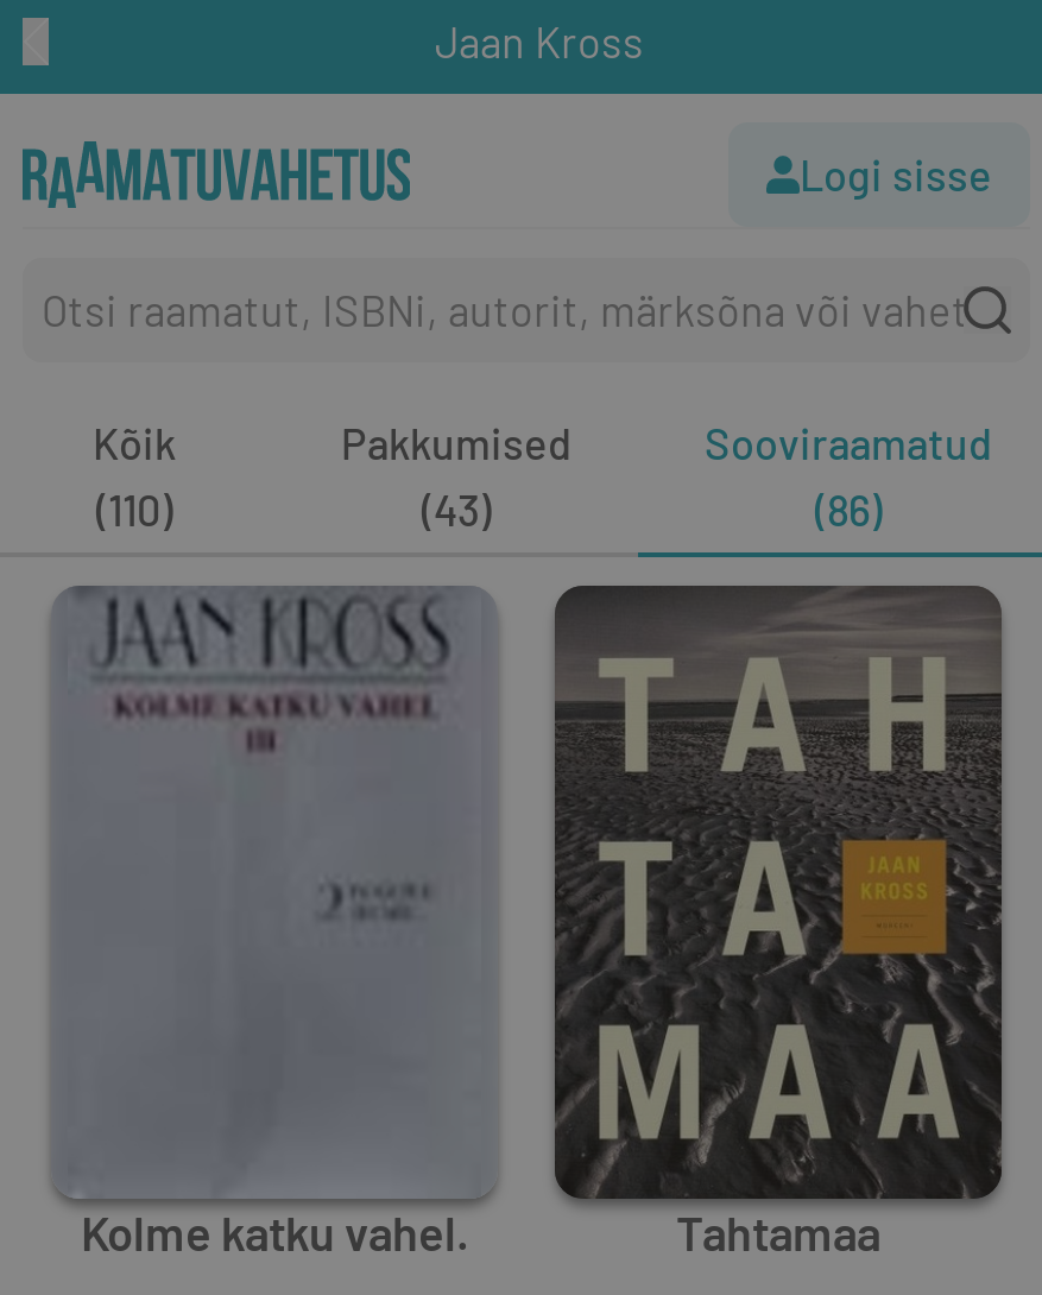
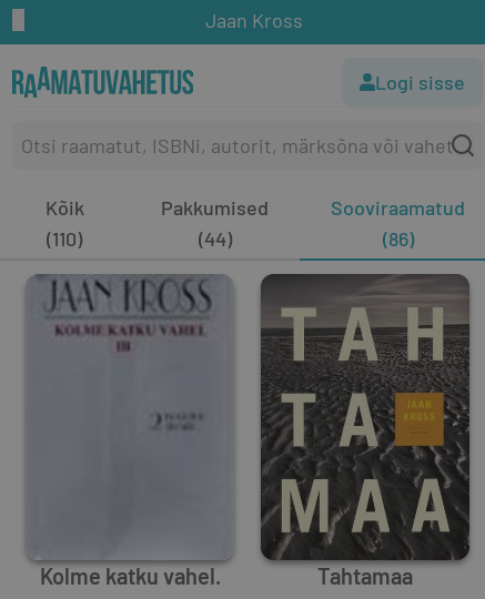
- (43)
+ (44)
